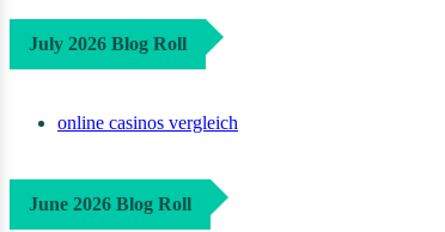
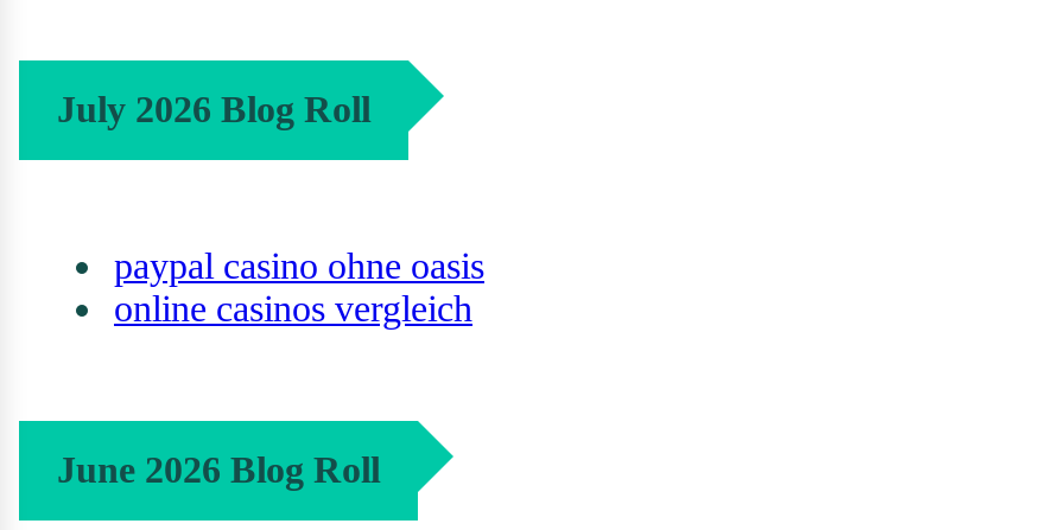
+ paypal casino ohne oasis
